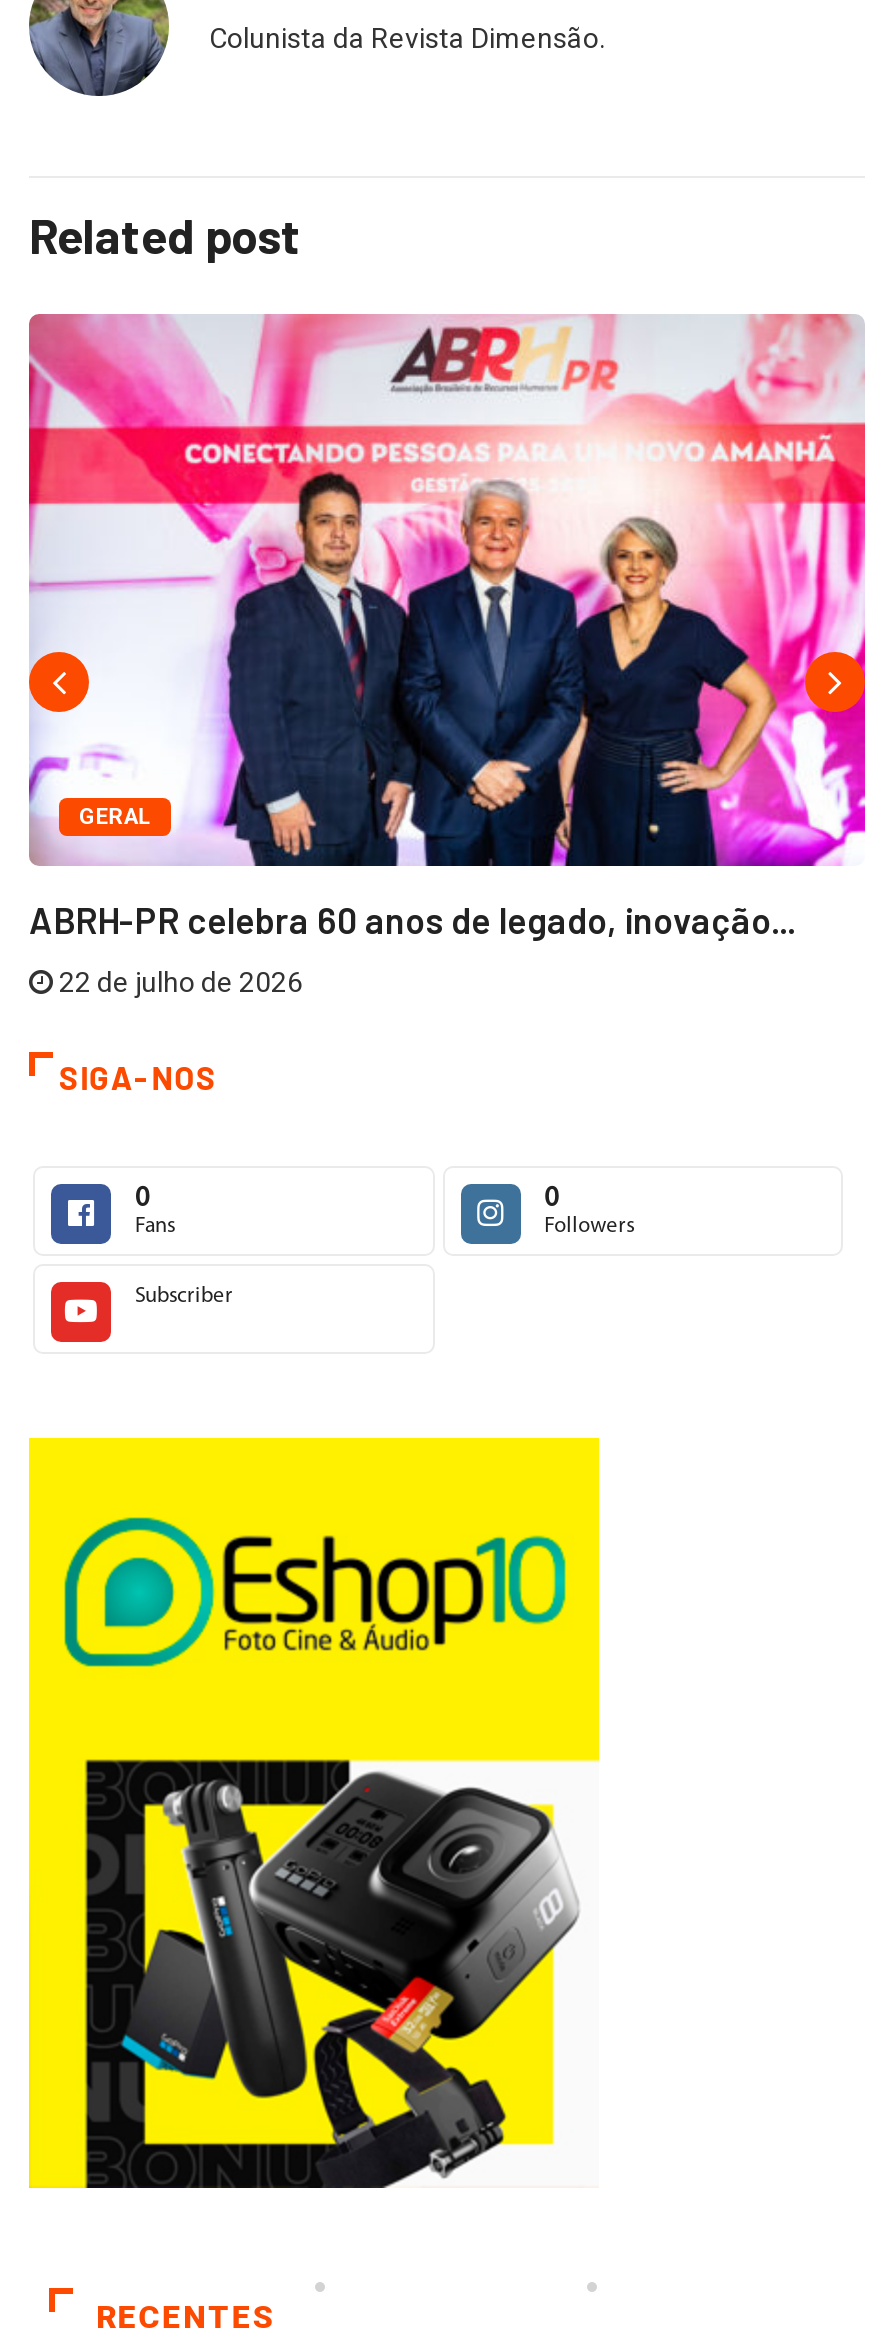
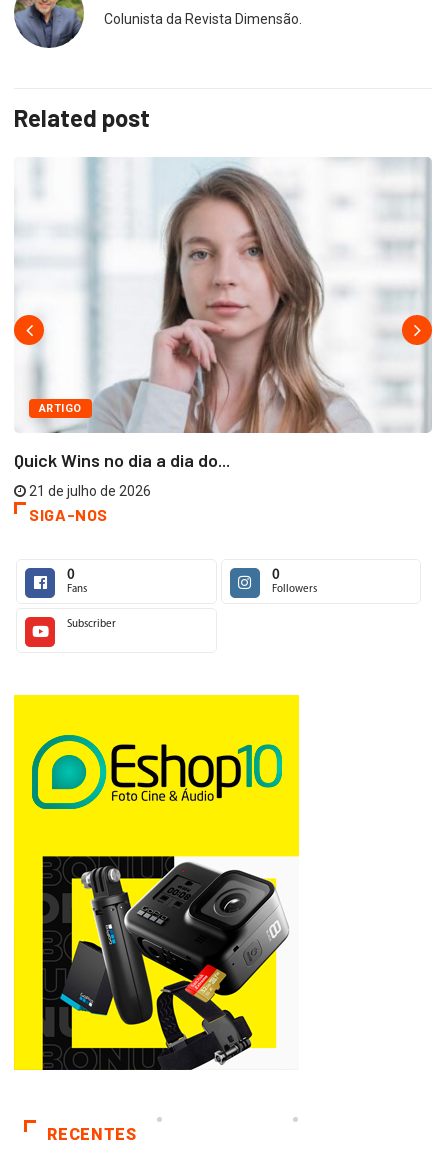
- [image]
- GERAL
+ [image]
+ ARTIGO

- ABRH-PR celebra 60 anos de legado, inovação...
+ Quick Wins no dia a dia do...

- 22 de julho de 2026
+ 21 de julho de 2026
